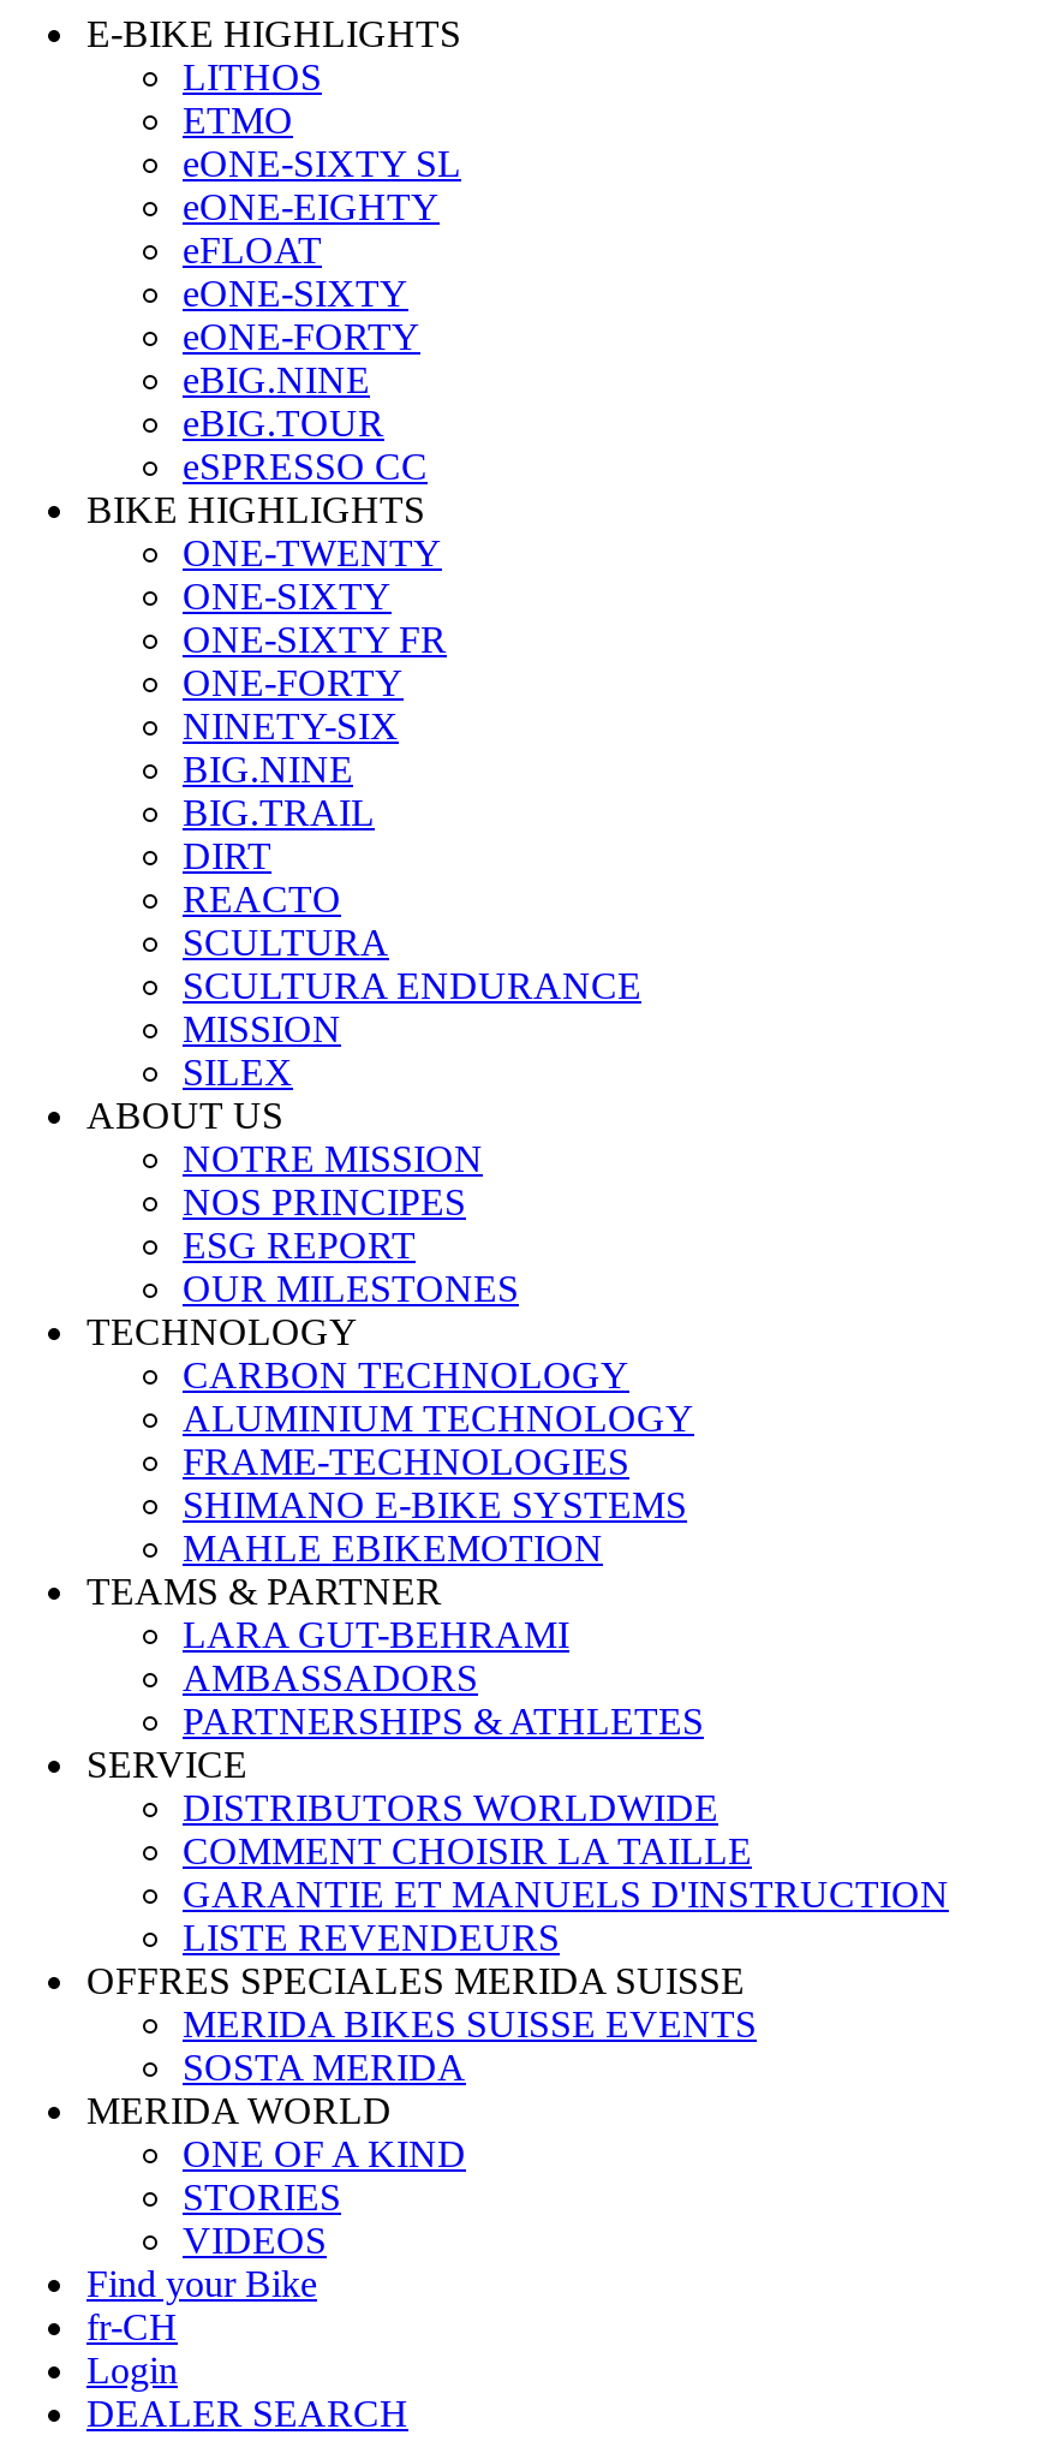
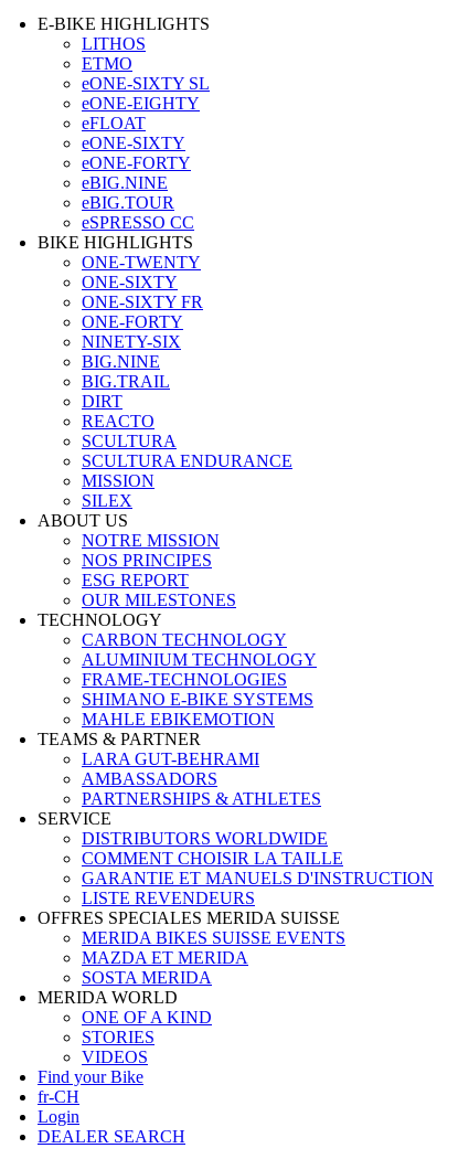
+ MAZDA ET MERIDA
